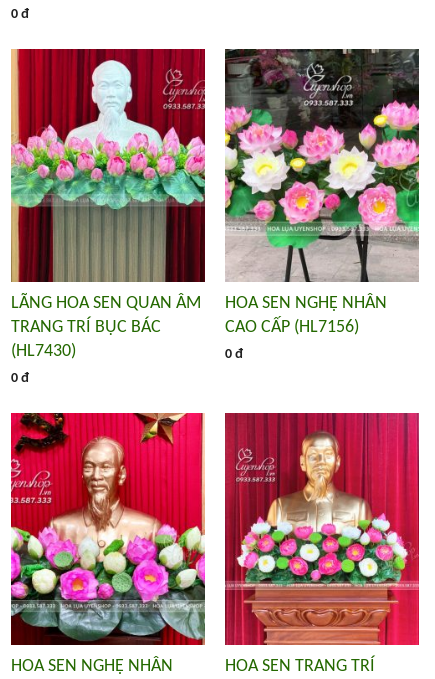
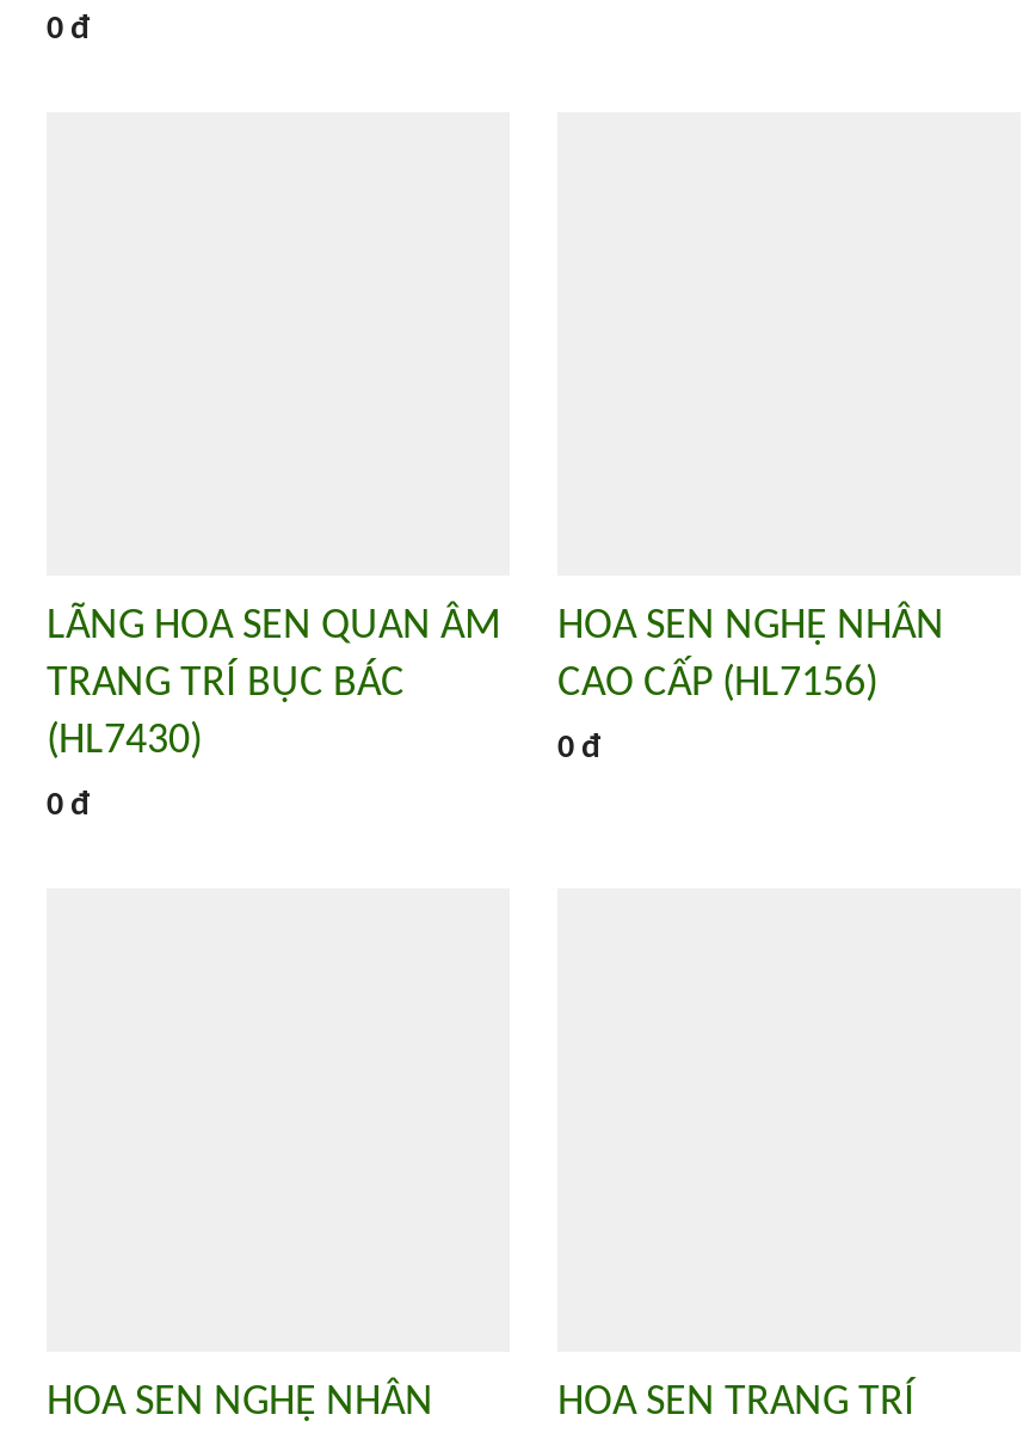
- [image]

- [image]

- [image]

- [image]
